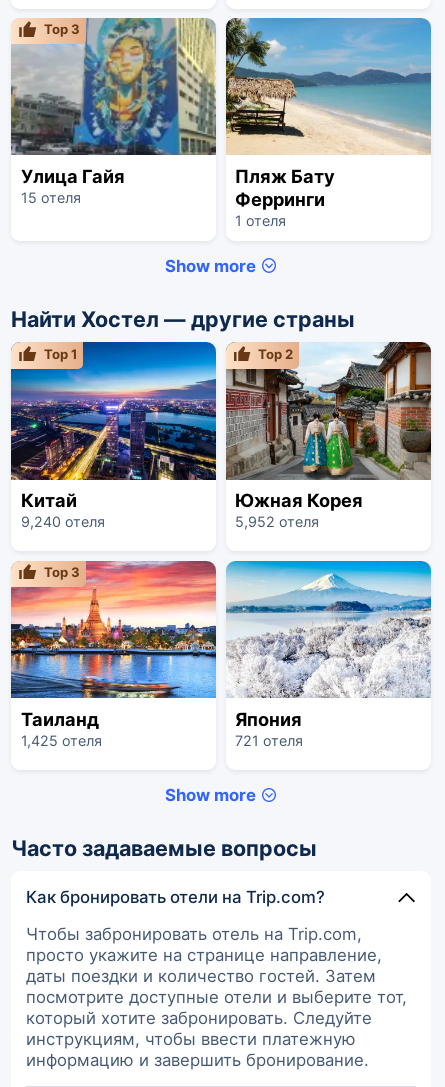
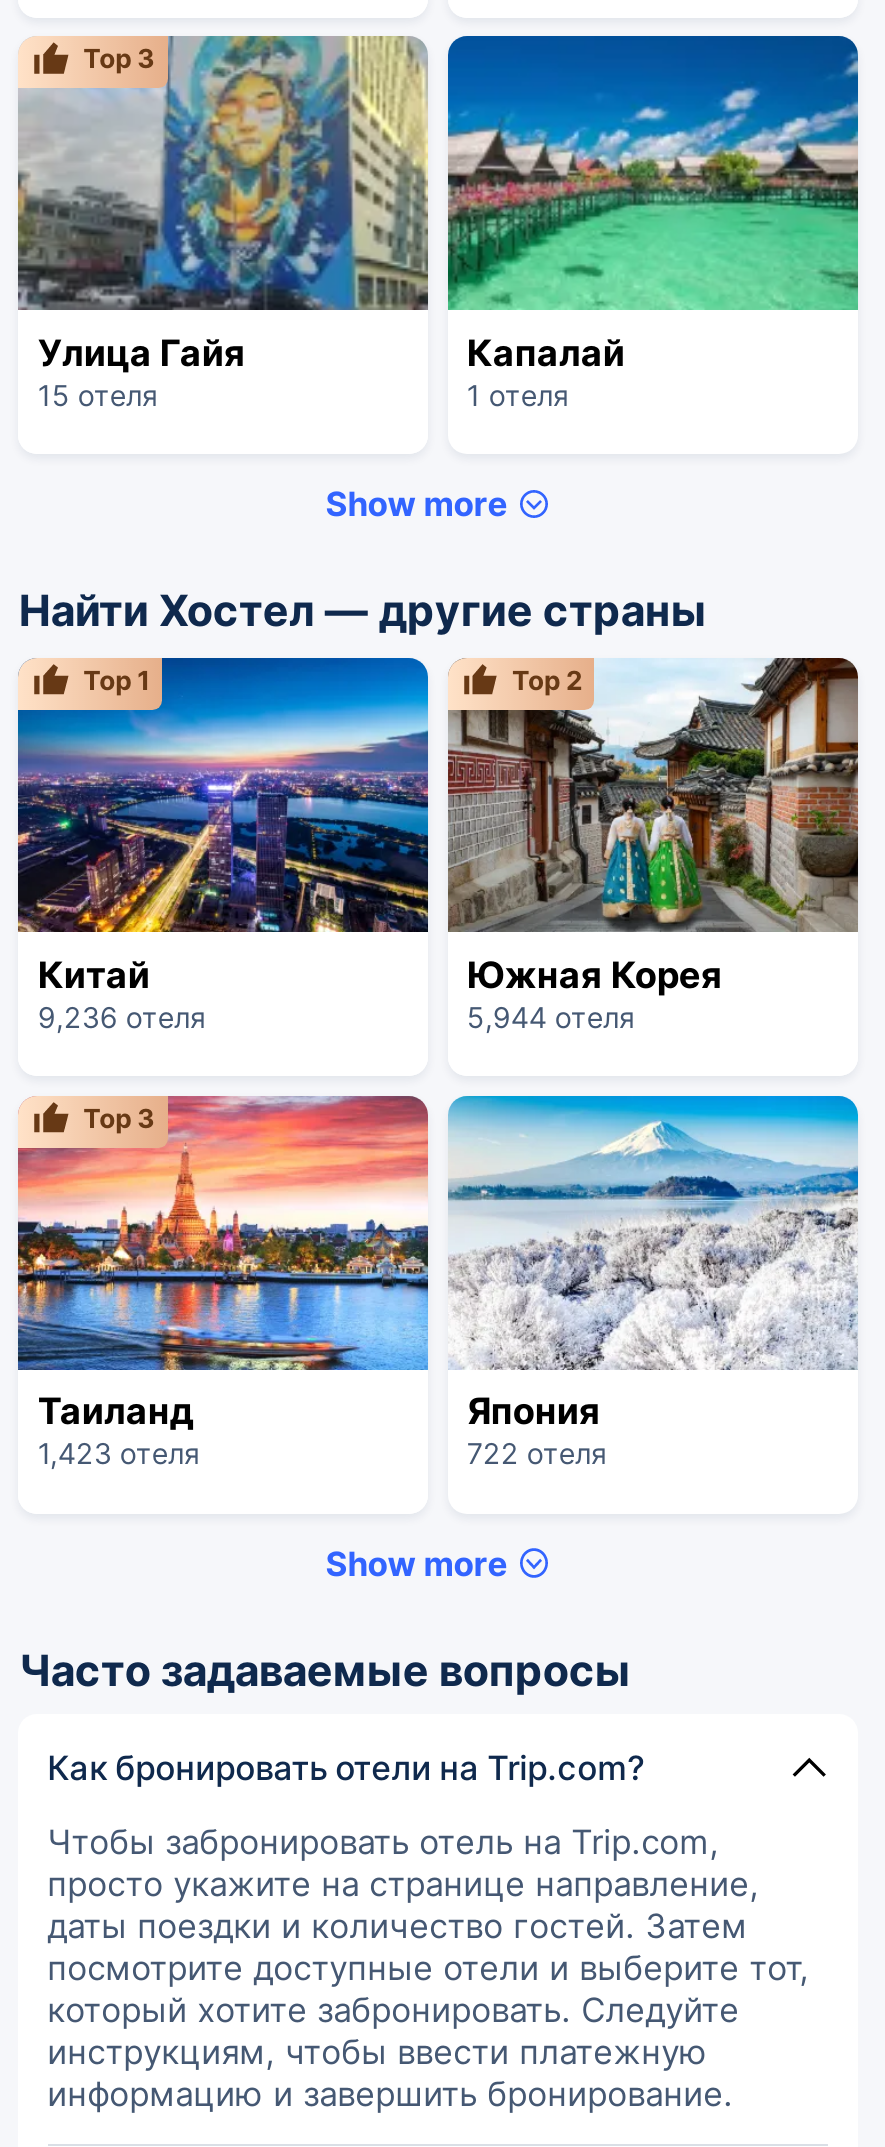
- [image]
- Пляж Бату
- Ферринги
+ [image]
+ Капалай

- 9,240 отеля
+ 9,236 отеля

- 5,952 отеля
+ 5,944 отеля

- 1,425 отеля
+ 1,423 отеля

- 721 отеля
+ 722 отеля
